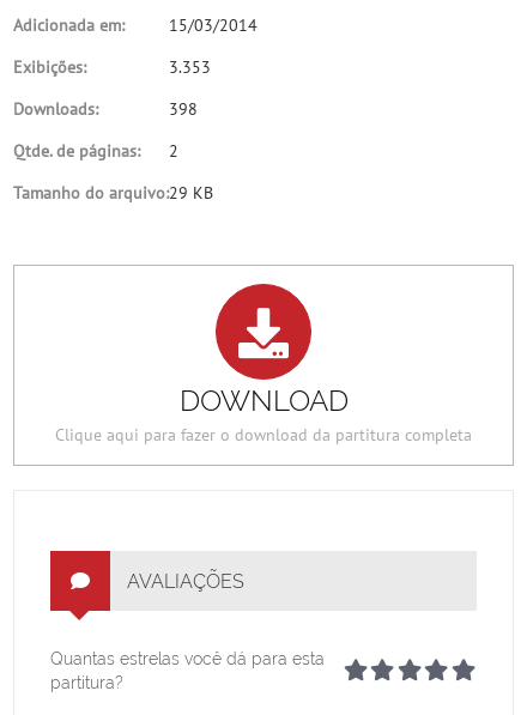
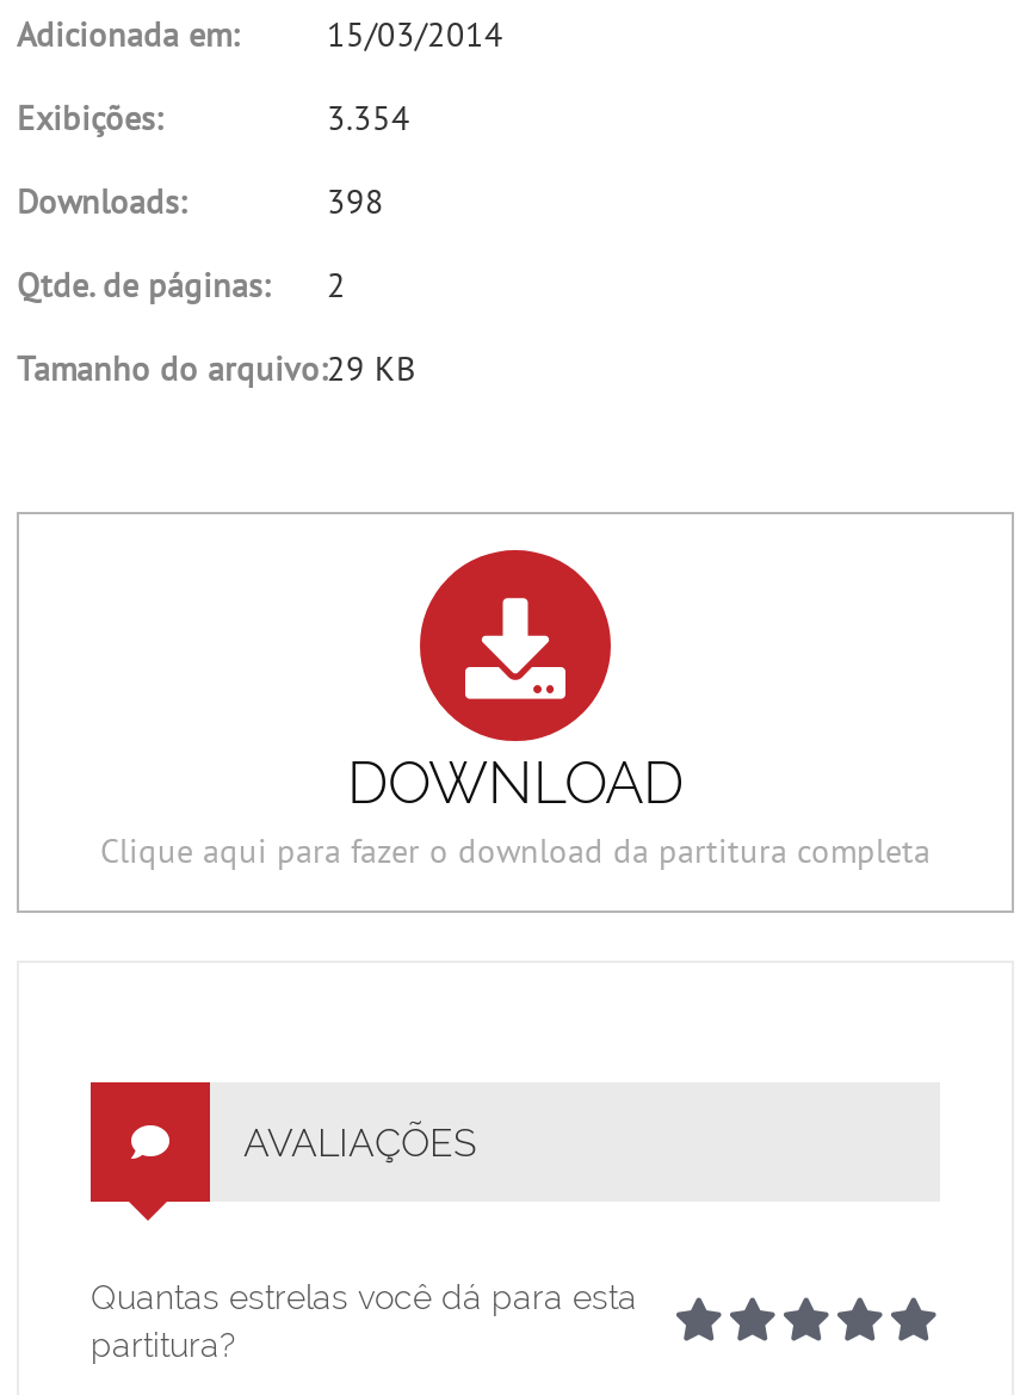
- 3.353
+ 3.354
